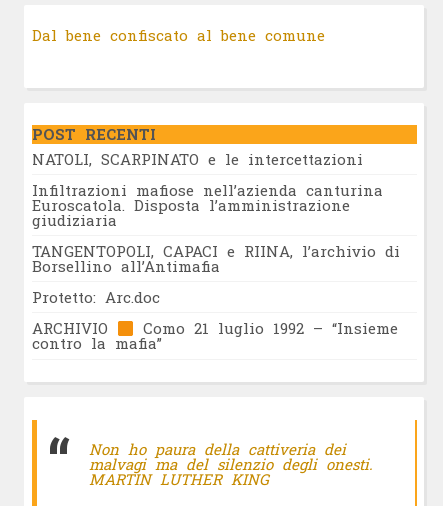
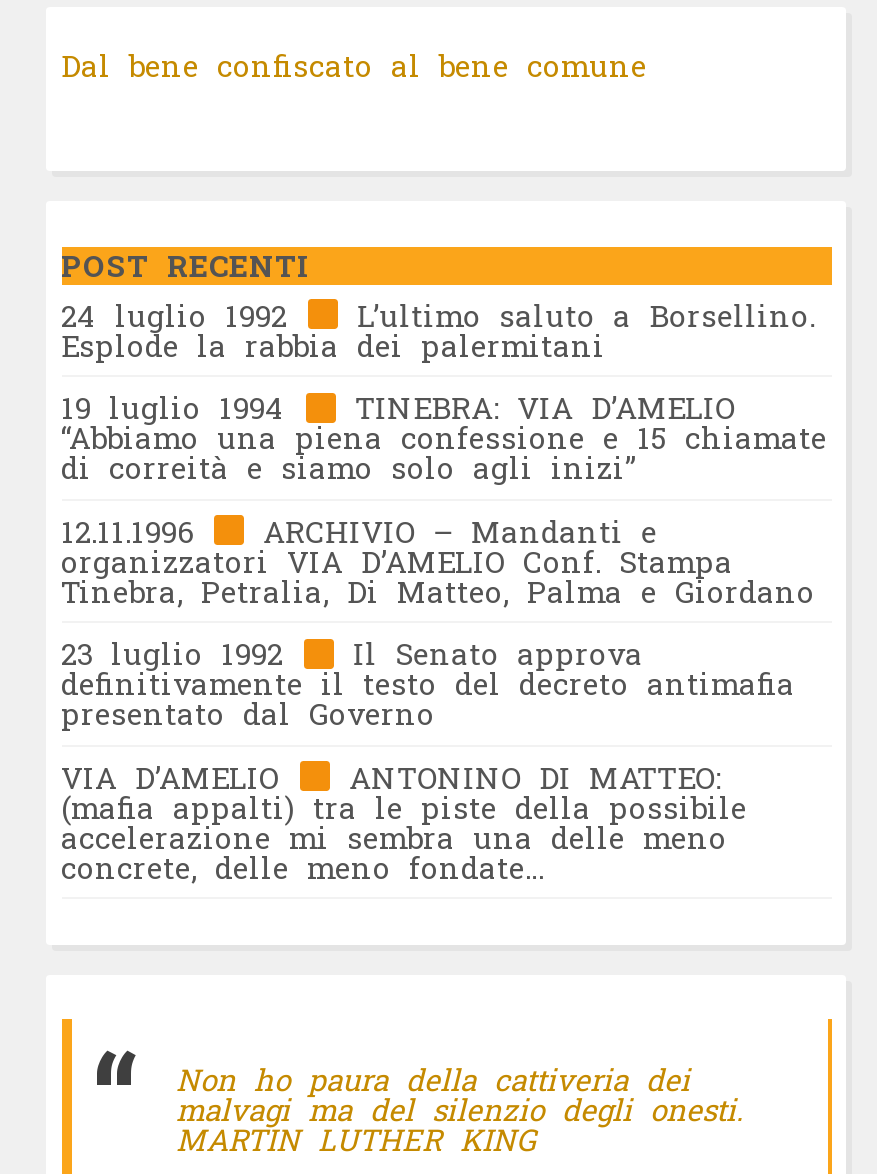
- NATOLI, SCARPINATO e le intercettazioni
+ 24 luglio 1992
+ L’ultimo saluto a Borsellino.
+ Esplode la rabbia dei palermitani

- Infiltrazioni mafiose nell’azienda canturina
- Euroscatola. Disposta l’amministrazione
- giudiziaria
+ 19 luglio 1994
+ TINEBRA: VIA D’AMELIO
+ “Abbiamo una piena confessione e 15 chiamate
+ di correità e siamo solo agli inizi”

- TANGENTOPOLI, CAPACI e RIINA, l’archivio di
- Borsellino all’Antimafia
+ 12.11.1996
+ ARCHIVIO – Mandanti e
+ organizzatori VIA D’AMELIO Conf. Stampa
+ Tinebra, Petralia, Di Matteo, Palma e Giordano

- Protetto: Arc.doc
+ 23 luglio 1992
+ Il Senato approva
+ definitivamente il testo del decreto antimafia
+ presentato dal Governo

- ARCHIVIO
- Como 21 luglio 1992 – “Insieme
- contro la mafia”
+ VIA D’AMELIO
+ ANTONINO DI MATTEO:
+ (mafia appalti) tra le piste della possibile
+ accelerazione mi sembra una delle meno
+ concrete, delle meno fondate…
